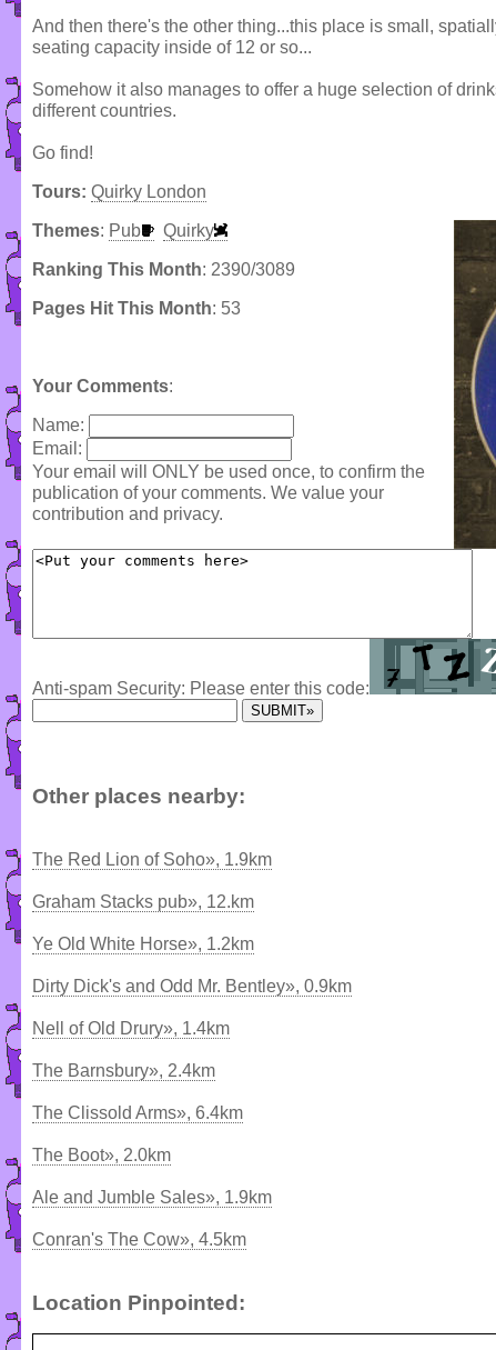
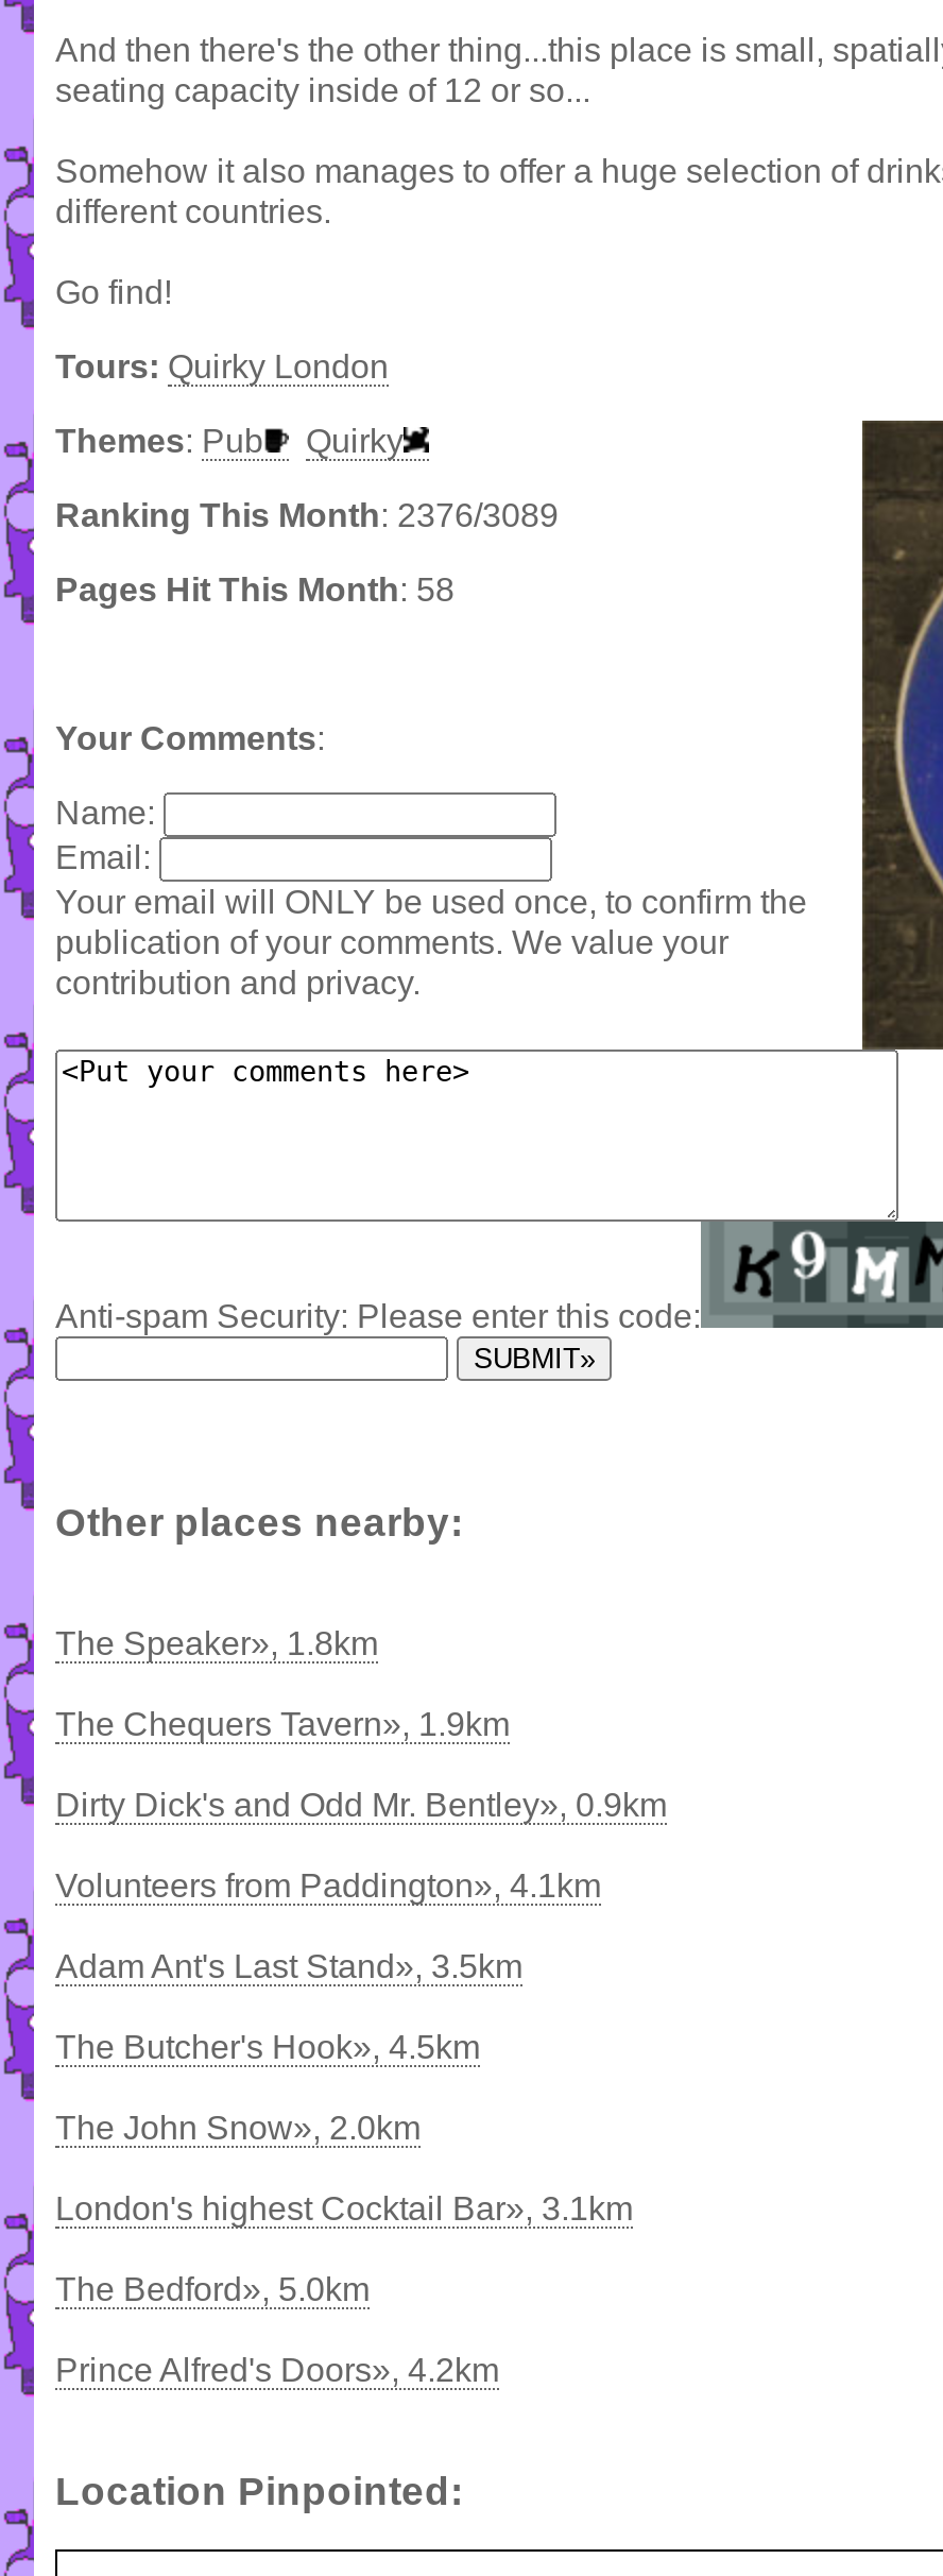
- Ranking This Month: 2390/3089
+ Ranking This Month: 2376/3089

- Pages Hit This Month: 53
+ Pages Hit This Month: 58

- [image]
+ [image]

- The Red Lion of Soho», 1.9km
- Graham Stacks pub», 12.km
- Ye Old White Horse», 1.2km
+ The Speaker», 1.8km
+ The Chequers Tavern», 1.9km

moved up: Dirty Dick's and Odd Mr. Bentley», 0.9km

- Nell of Old Drury», 1.4km
- The Barnsbury», 2.4km
- The Clissold Arms», 6.4km
- The Boot», 2.0km
- Ale and Jumble Sales», 1.9km
- Conran's The Cow», 4.5km
+ Volunteers from Paddington», 4.1km
+ Adam Ant's Last Stand», 3.5km
+ The Butcher's Hook», 4.5km
+ The John Snow», 2.0km
+ London's highest Cocktail Bar», 3.1km
+ The Bedford», 5.0km
+ Prince Alfred's Doors», 4.2km
